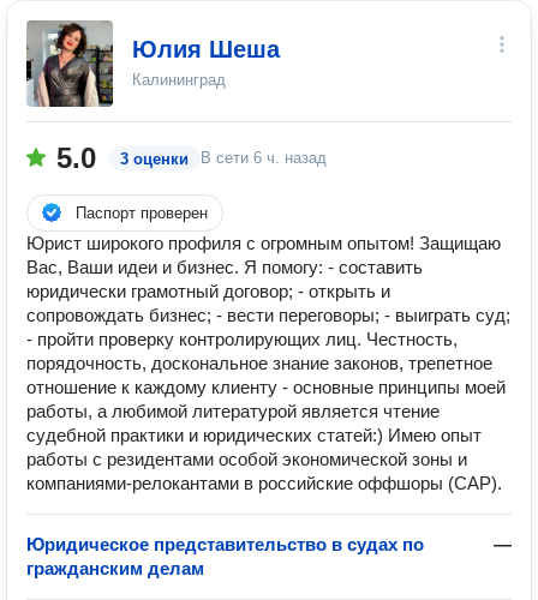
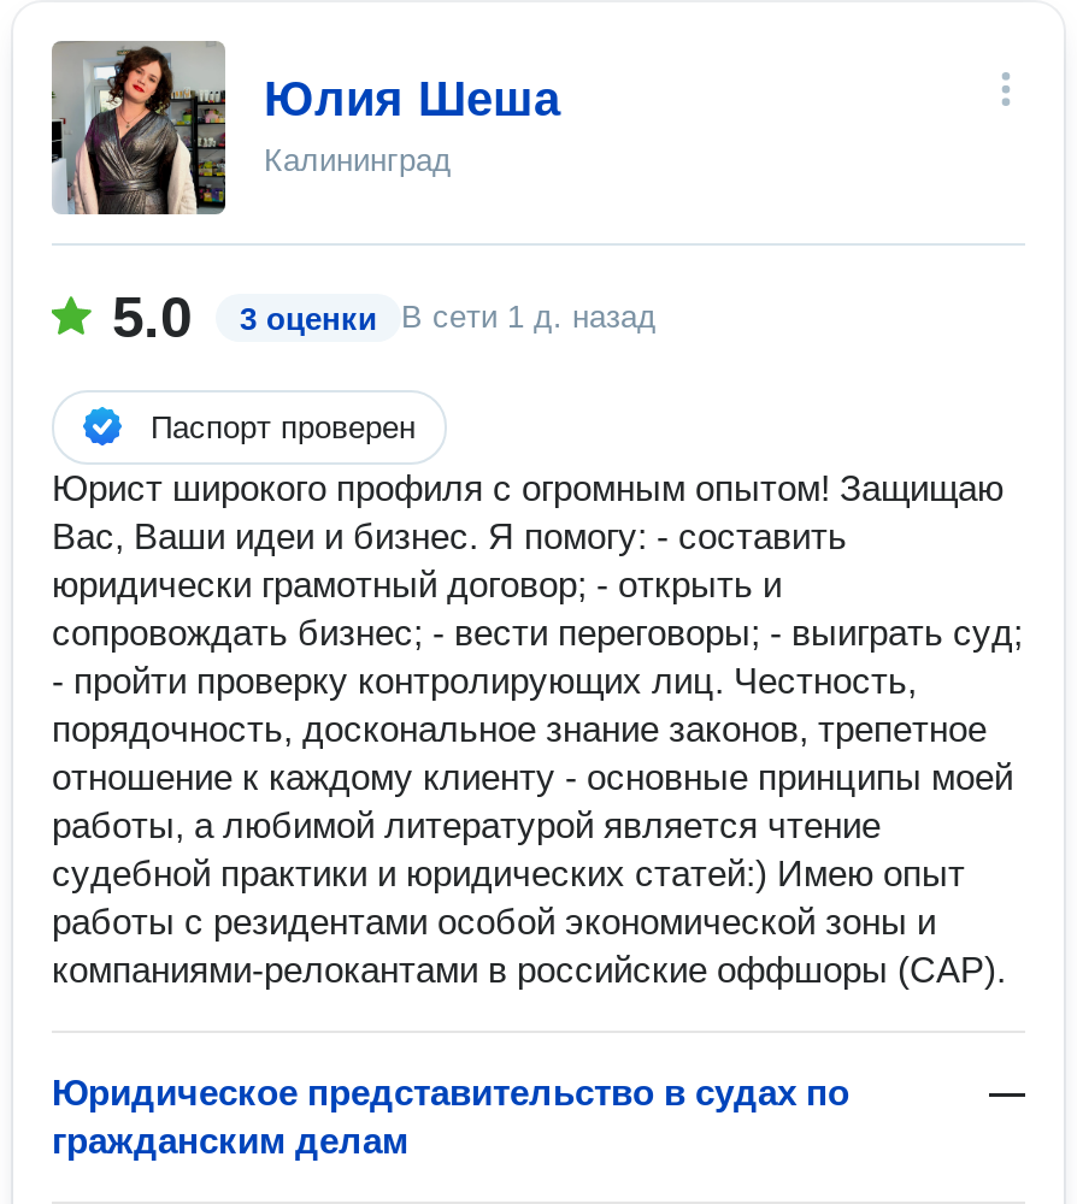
- 5.0 3 оценки В сети 6 ч. назад
+ 5.0 3 оценки В сети 1 д. назад
